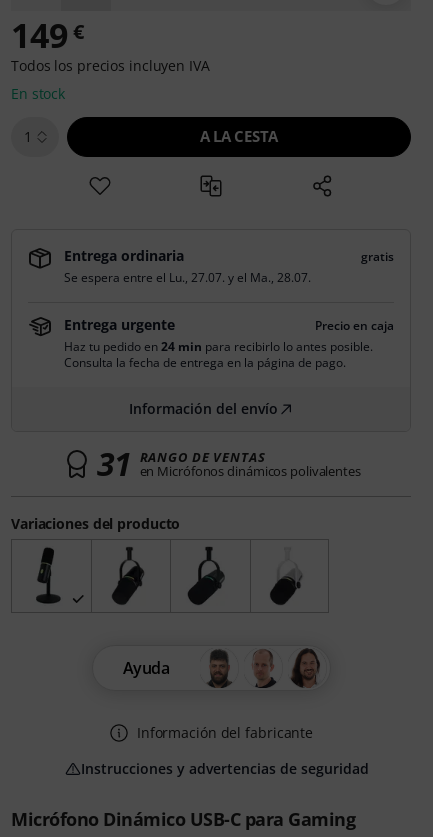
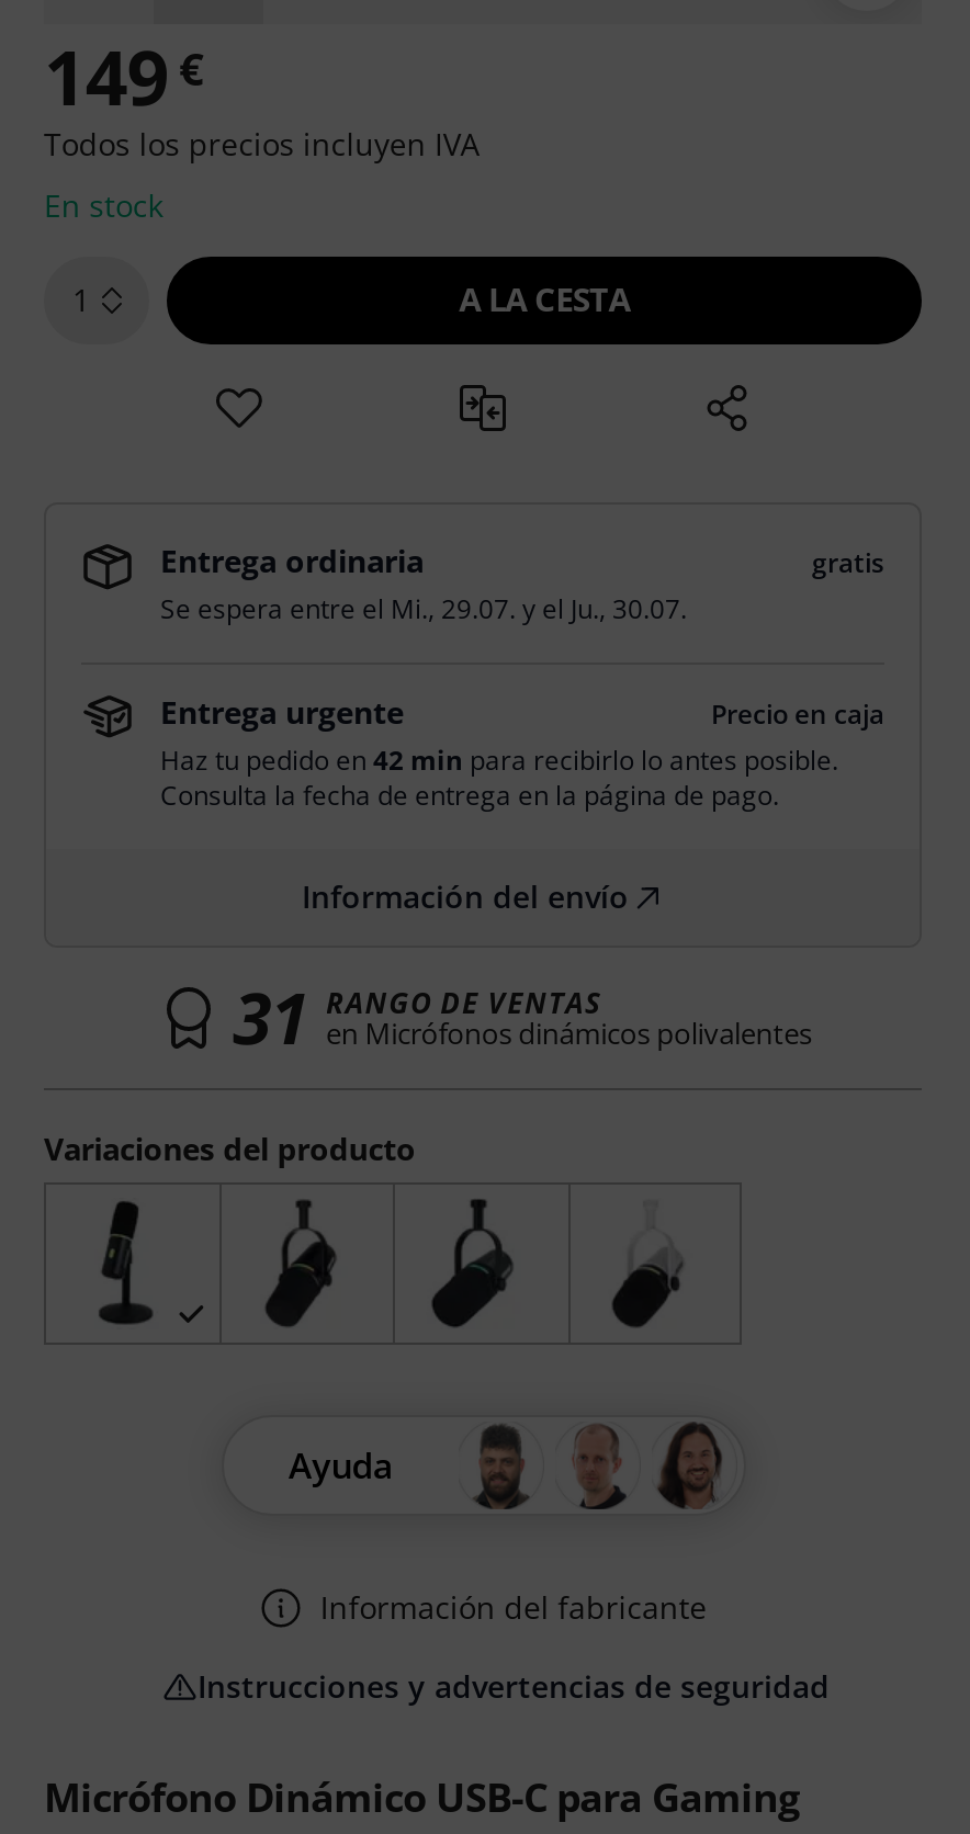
- Se espera entre el Lu., 27.07. y el Ma., 28.07.
+ Se espera entre el Mi., 29.07. y el Ju., 30.07.

- Haz tu pedido en 24 min para recibirlo lo antes posible.
+ Haz tu pedido en 42 min para recibirlo lo antes posible.
